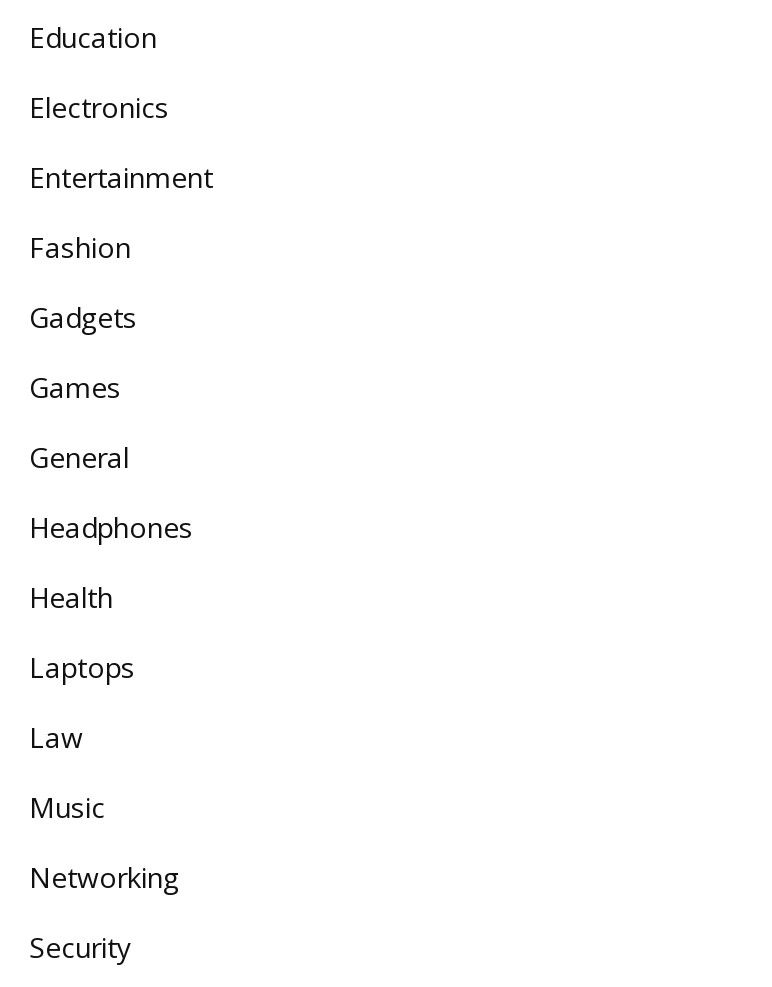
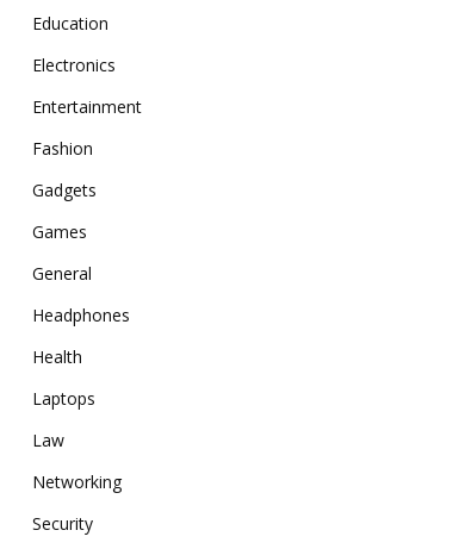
- Music
